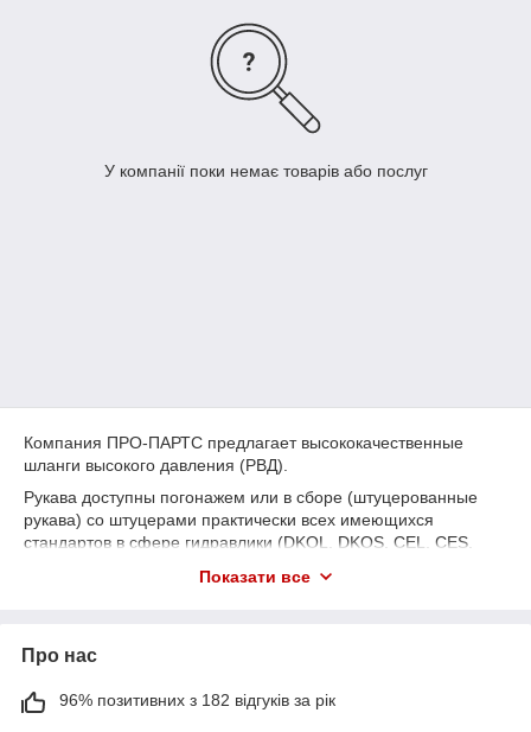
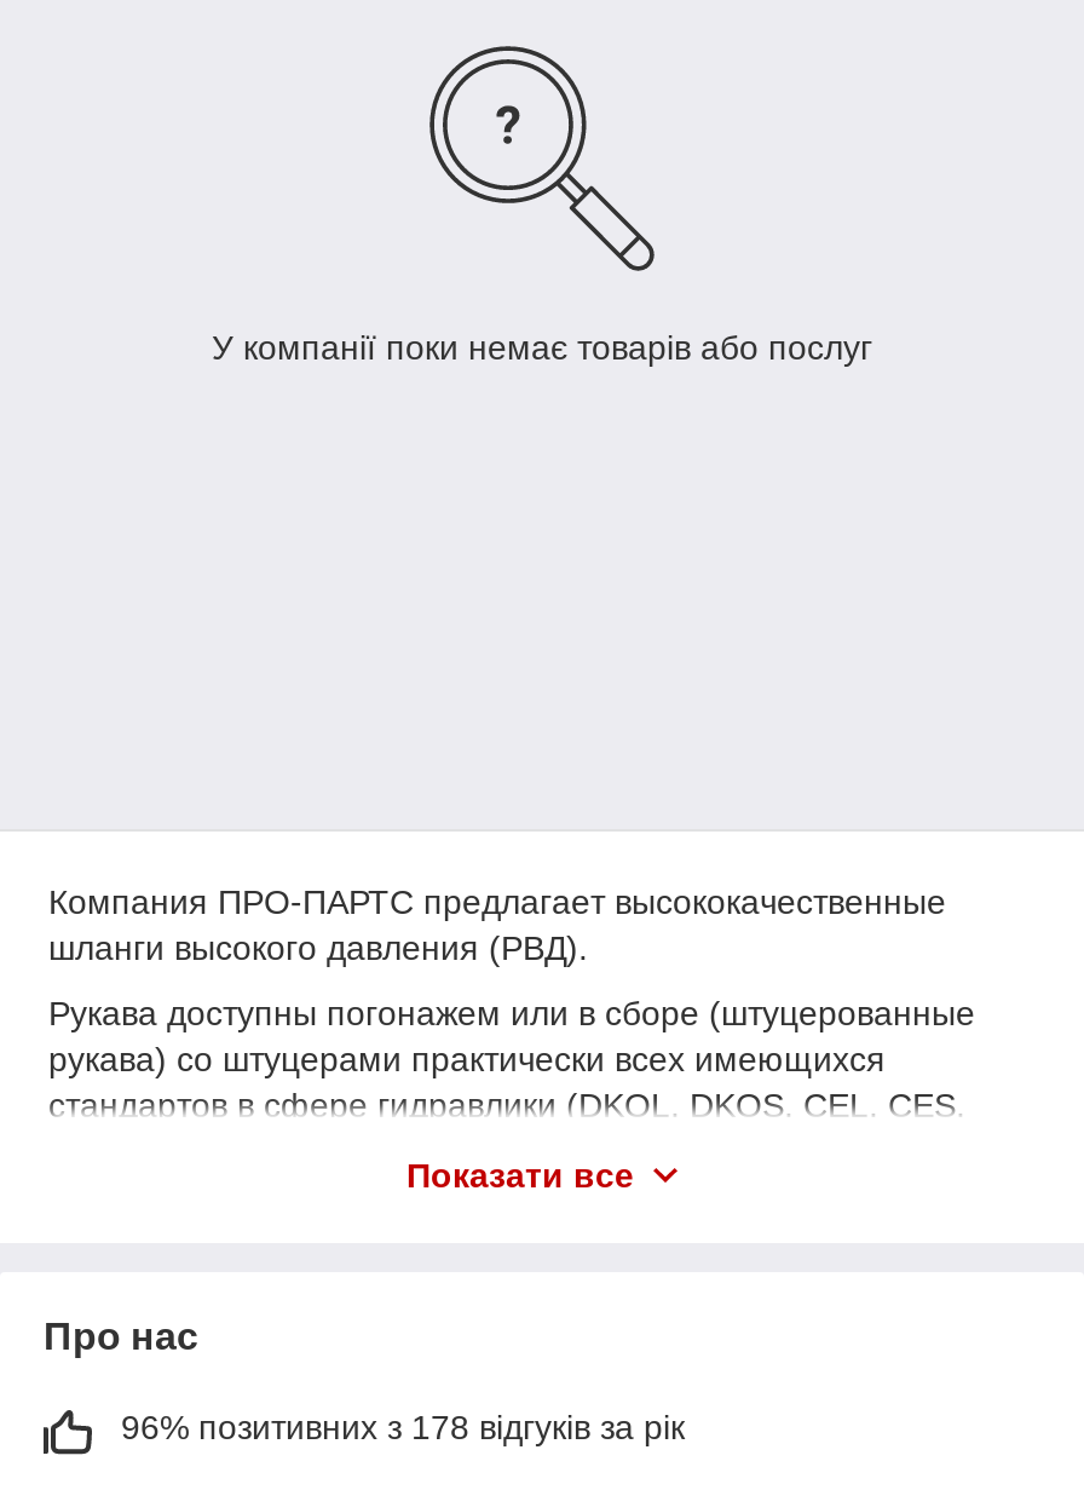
- 96% позитивних з 182 відгуків за рік
+ 96% позитивних з 178 відгуків за рік
